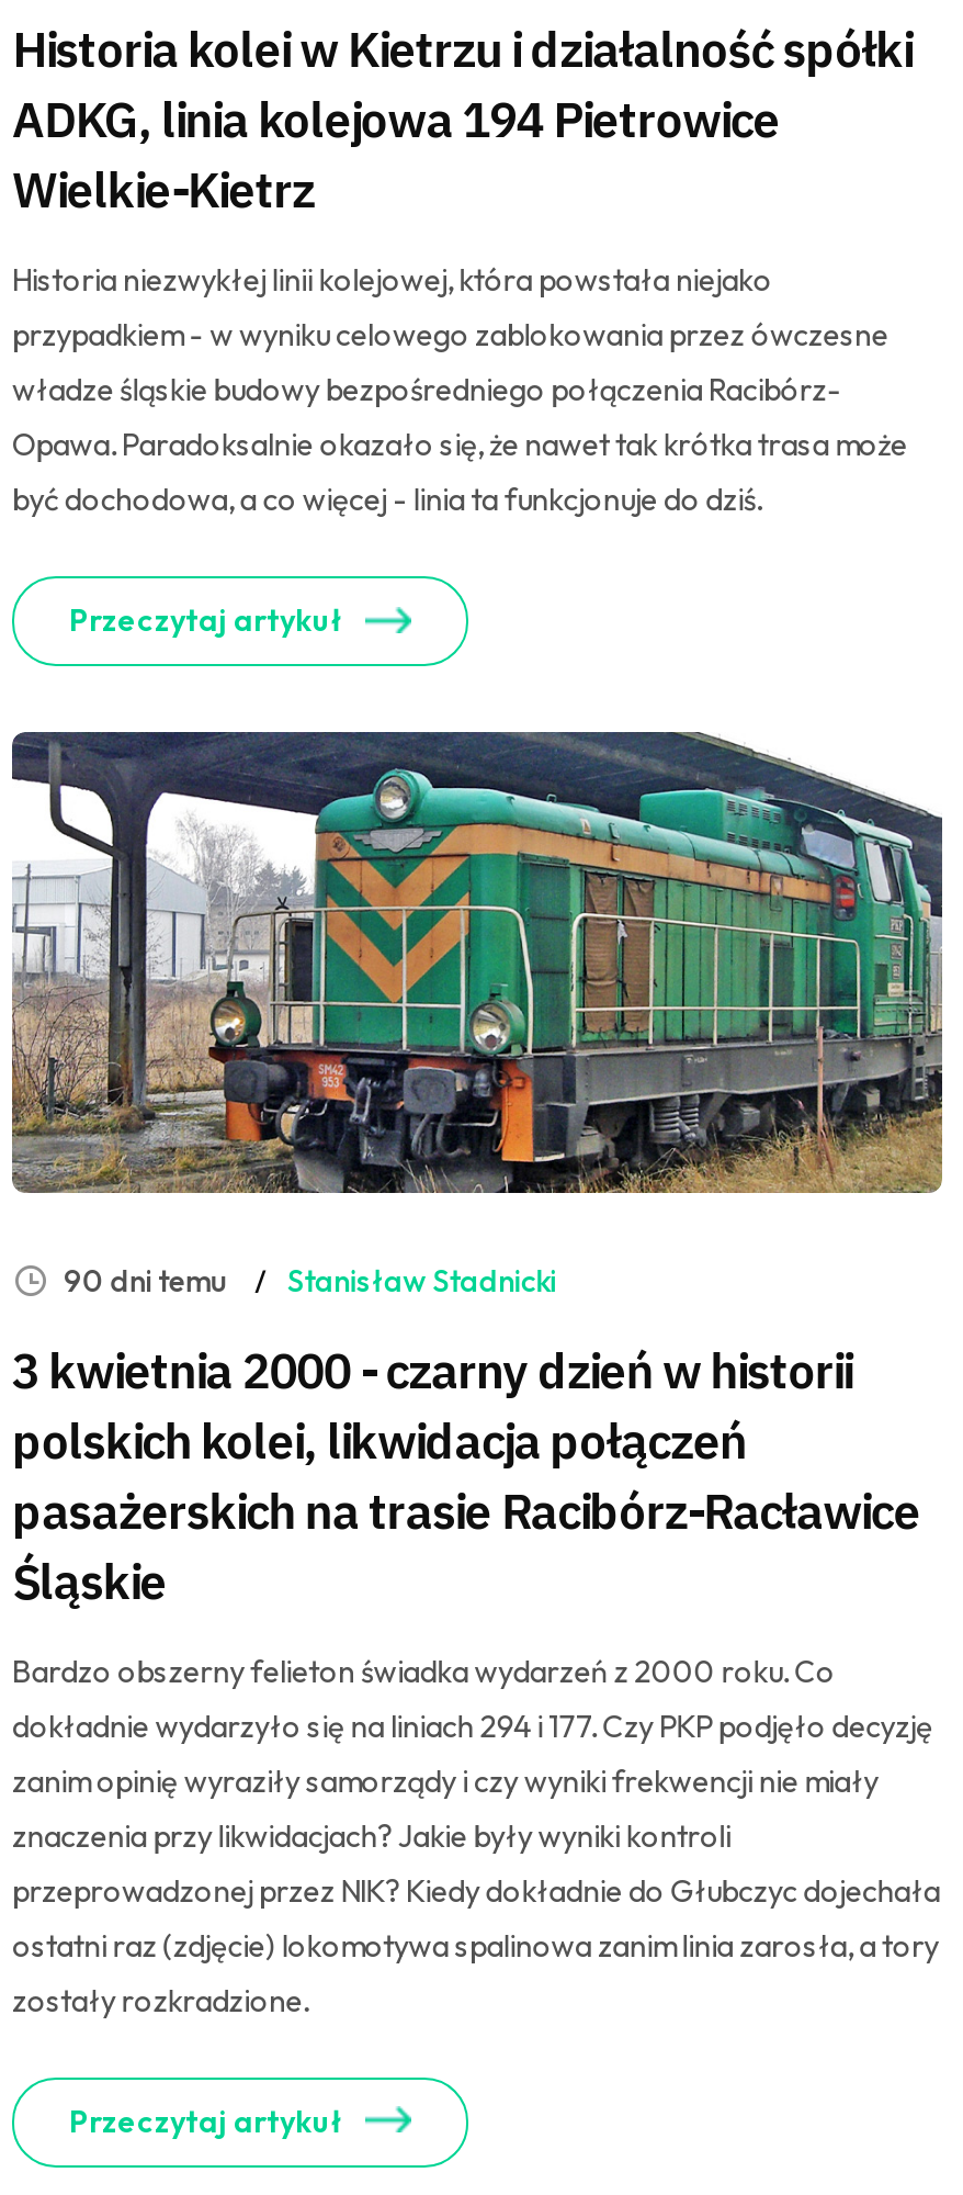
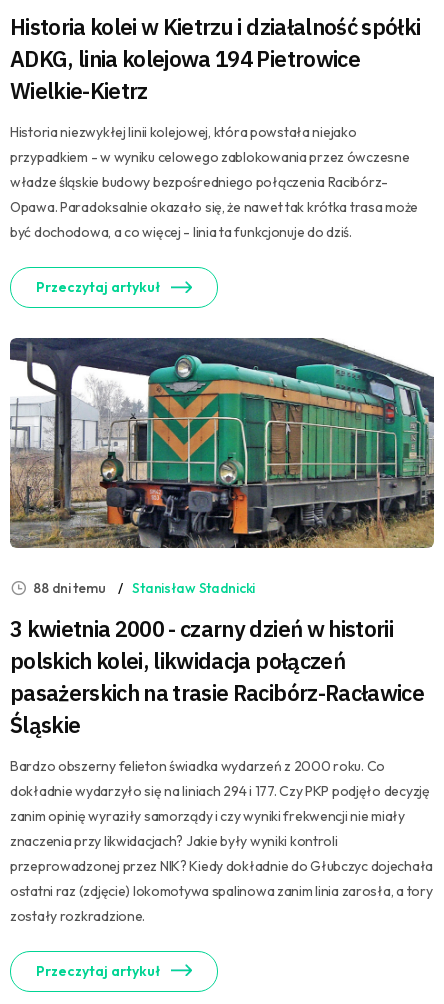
- 90 dni temu Stanisław Stadnicki
+ 88 dni temu Stanisław Stadnicki
